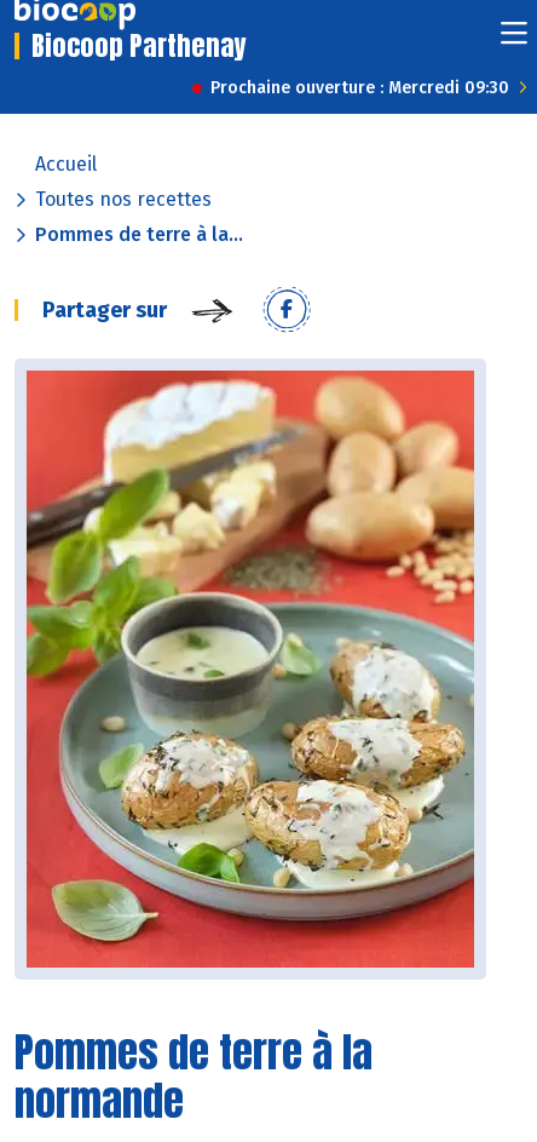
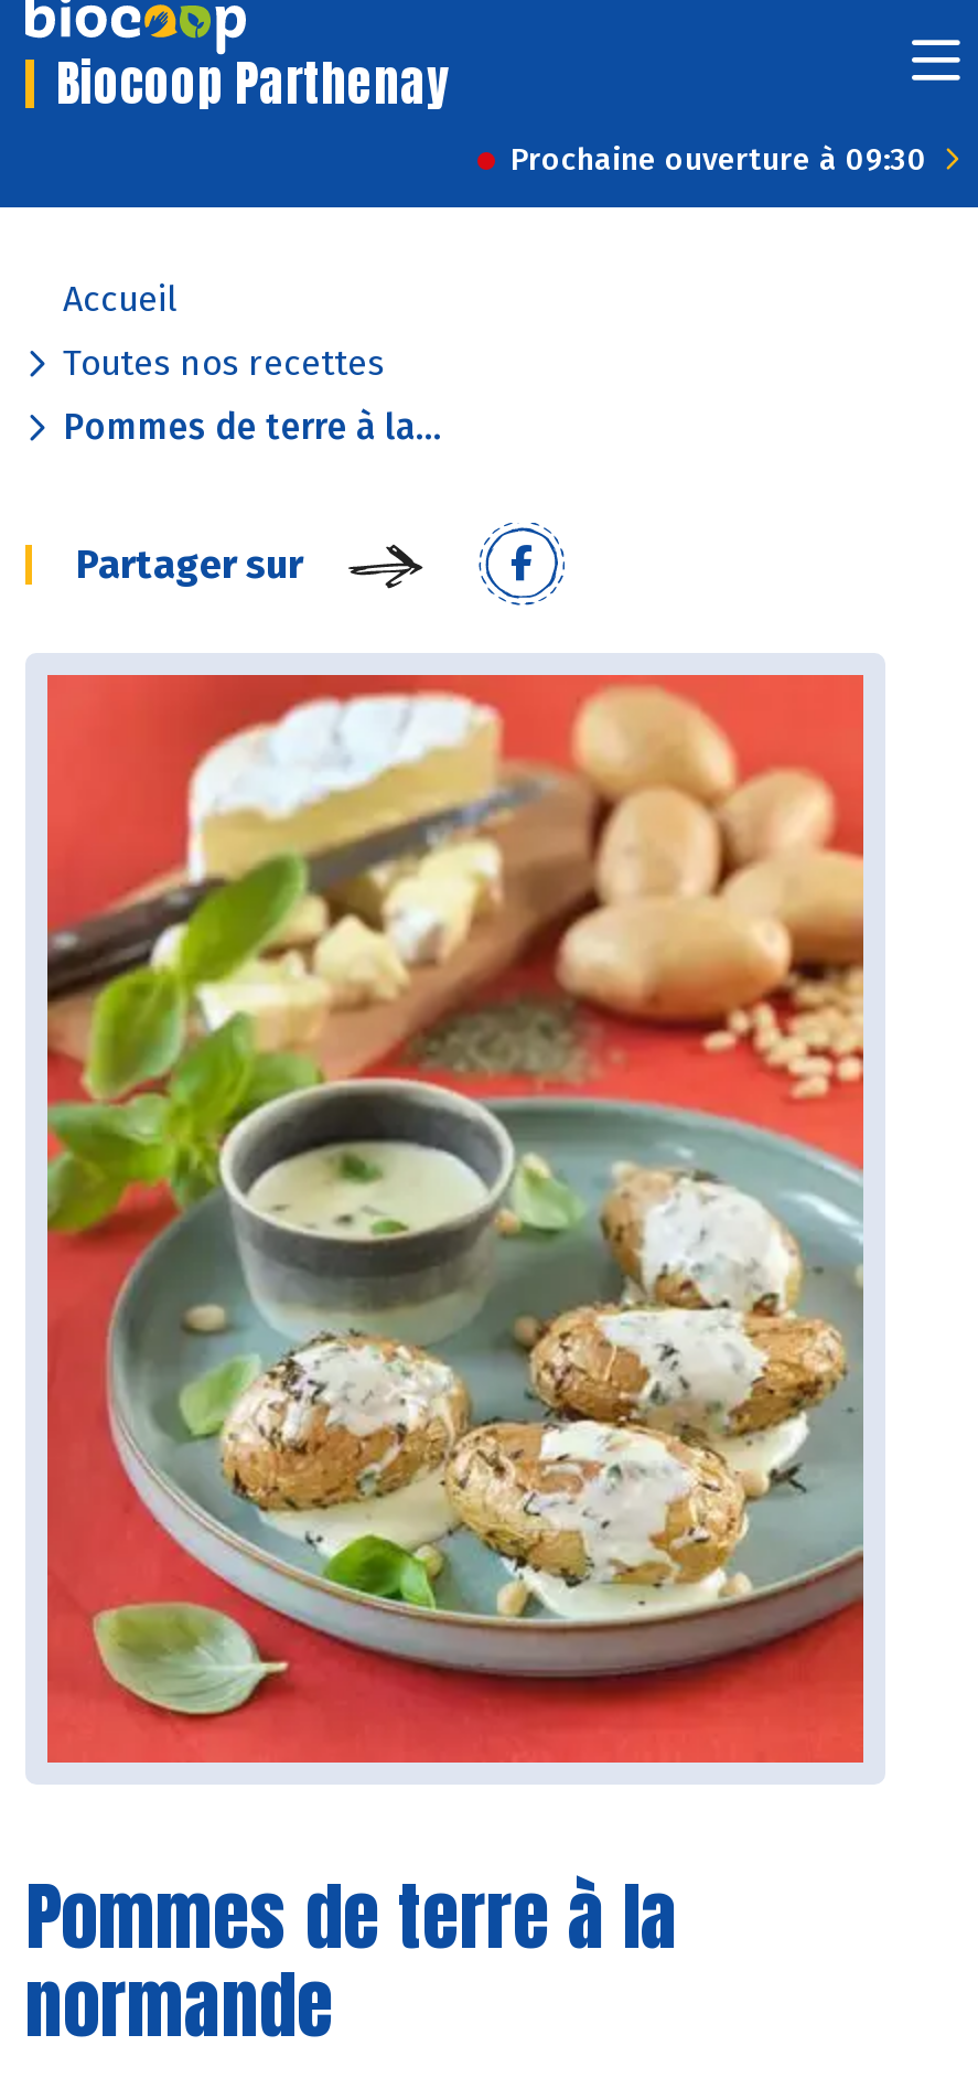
- Prochaine ouverture : Mercredi 09:30
+ Prochaine ouverture à 09:30
